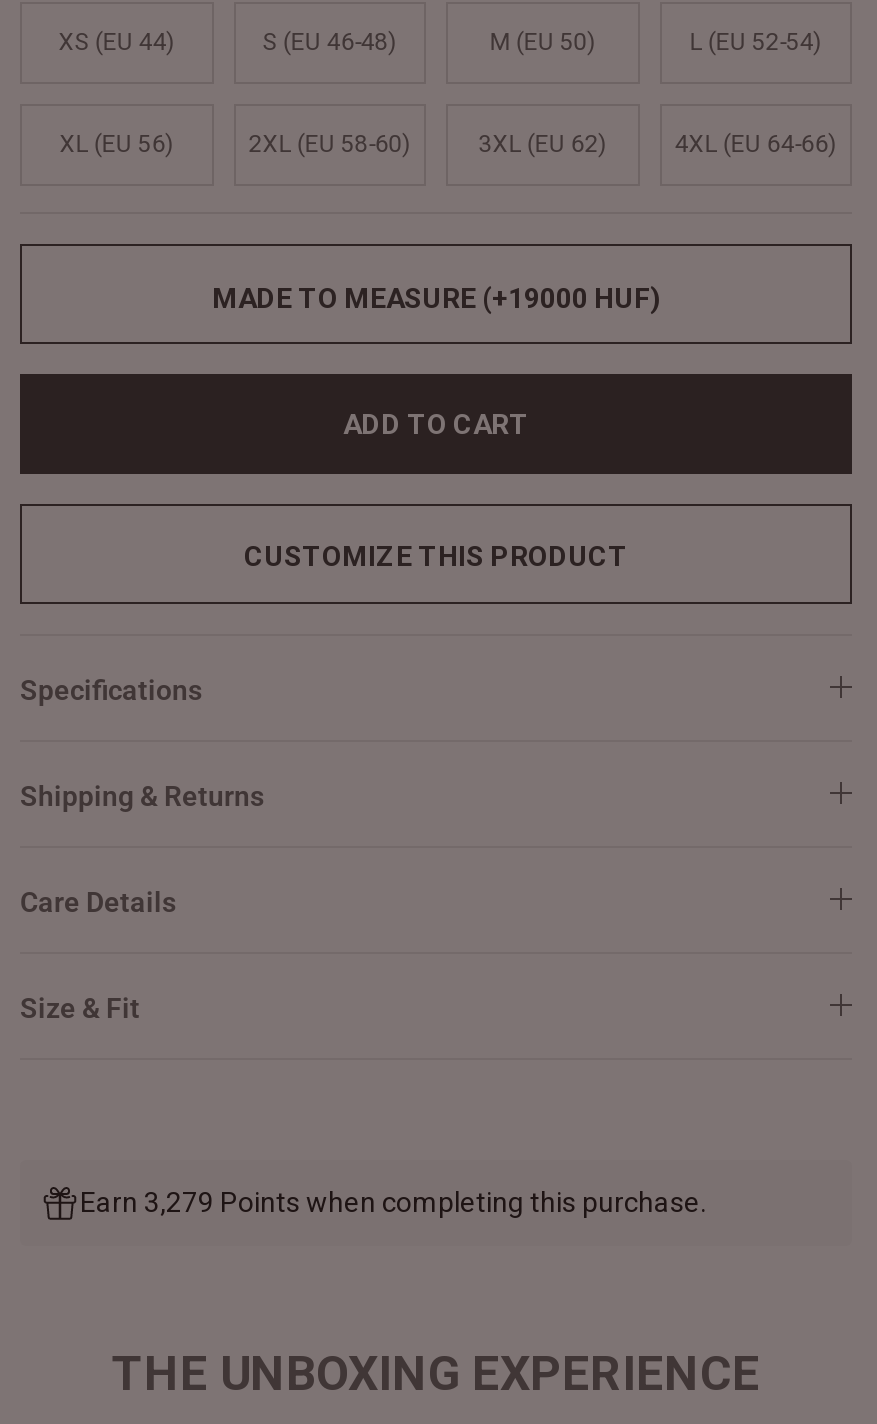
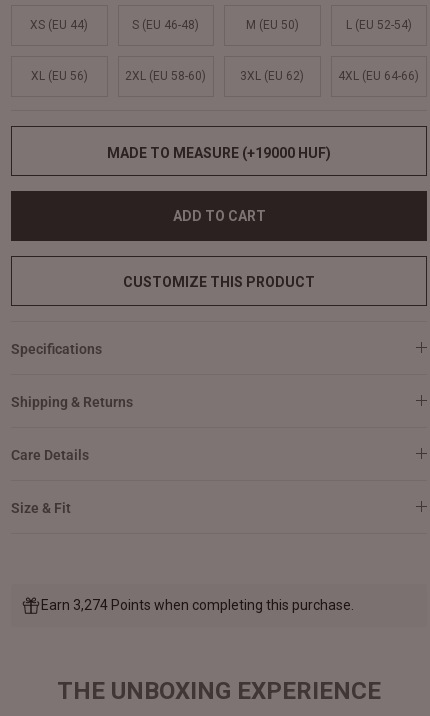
- Earn 3,279 Points when completing this purchase.
+ Earn 3,274 Points when completing this purchase.
